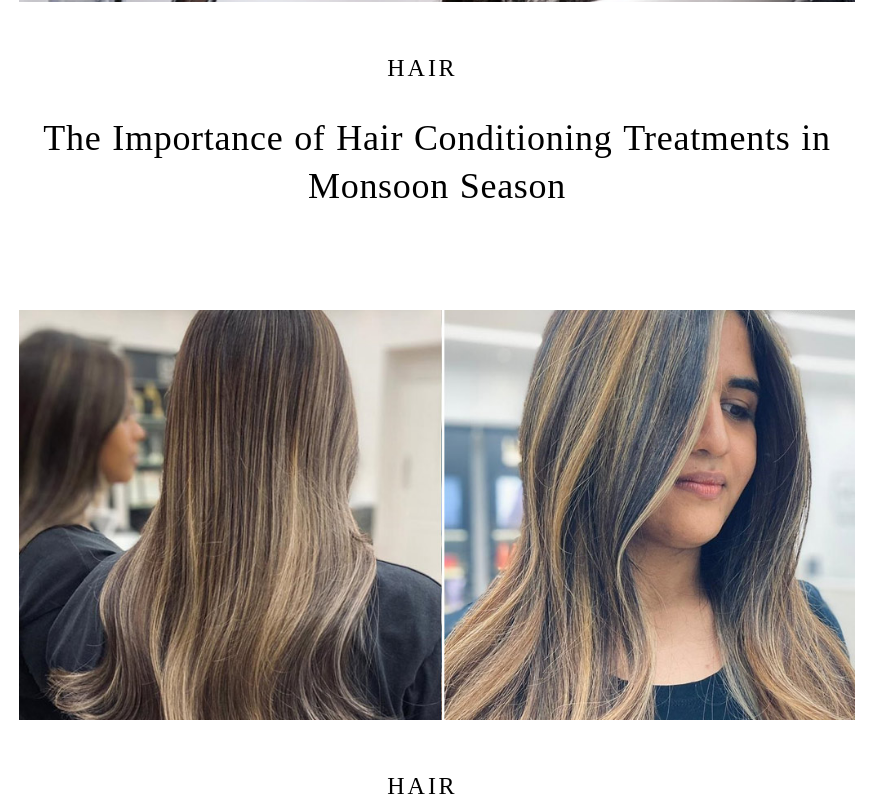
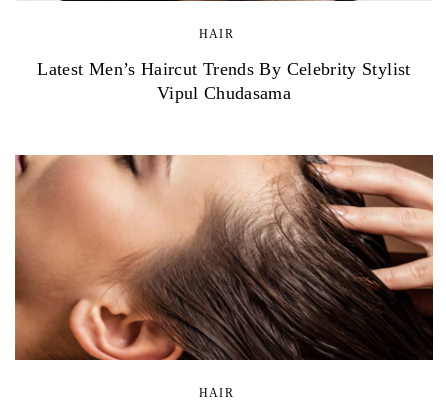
- The Importance of Hair Conditioning Treatments in
- Monsoon Season
+ Latest Men’s Haircut Trends By Celebrity Stylist
+ Vipul Chudasama

- [image]
+ [image]
